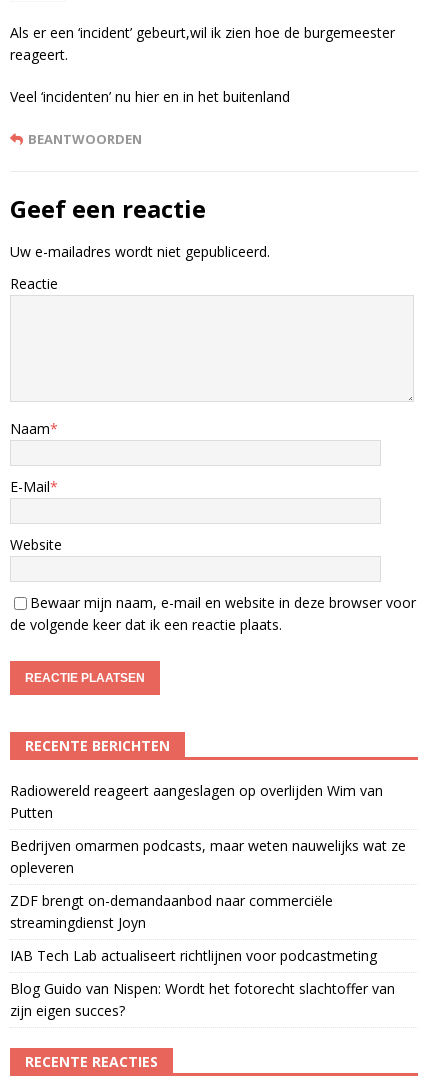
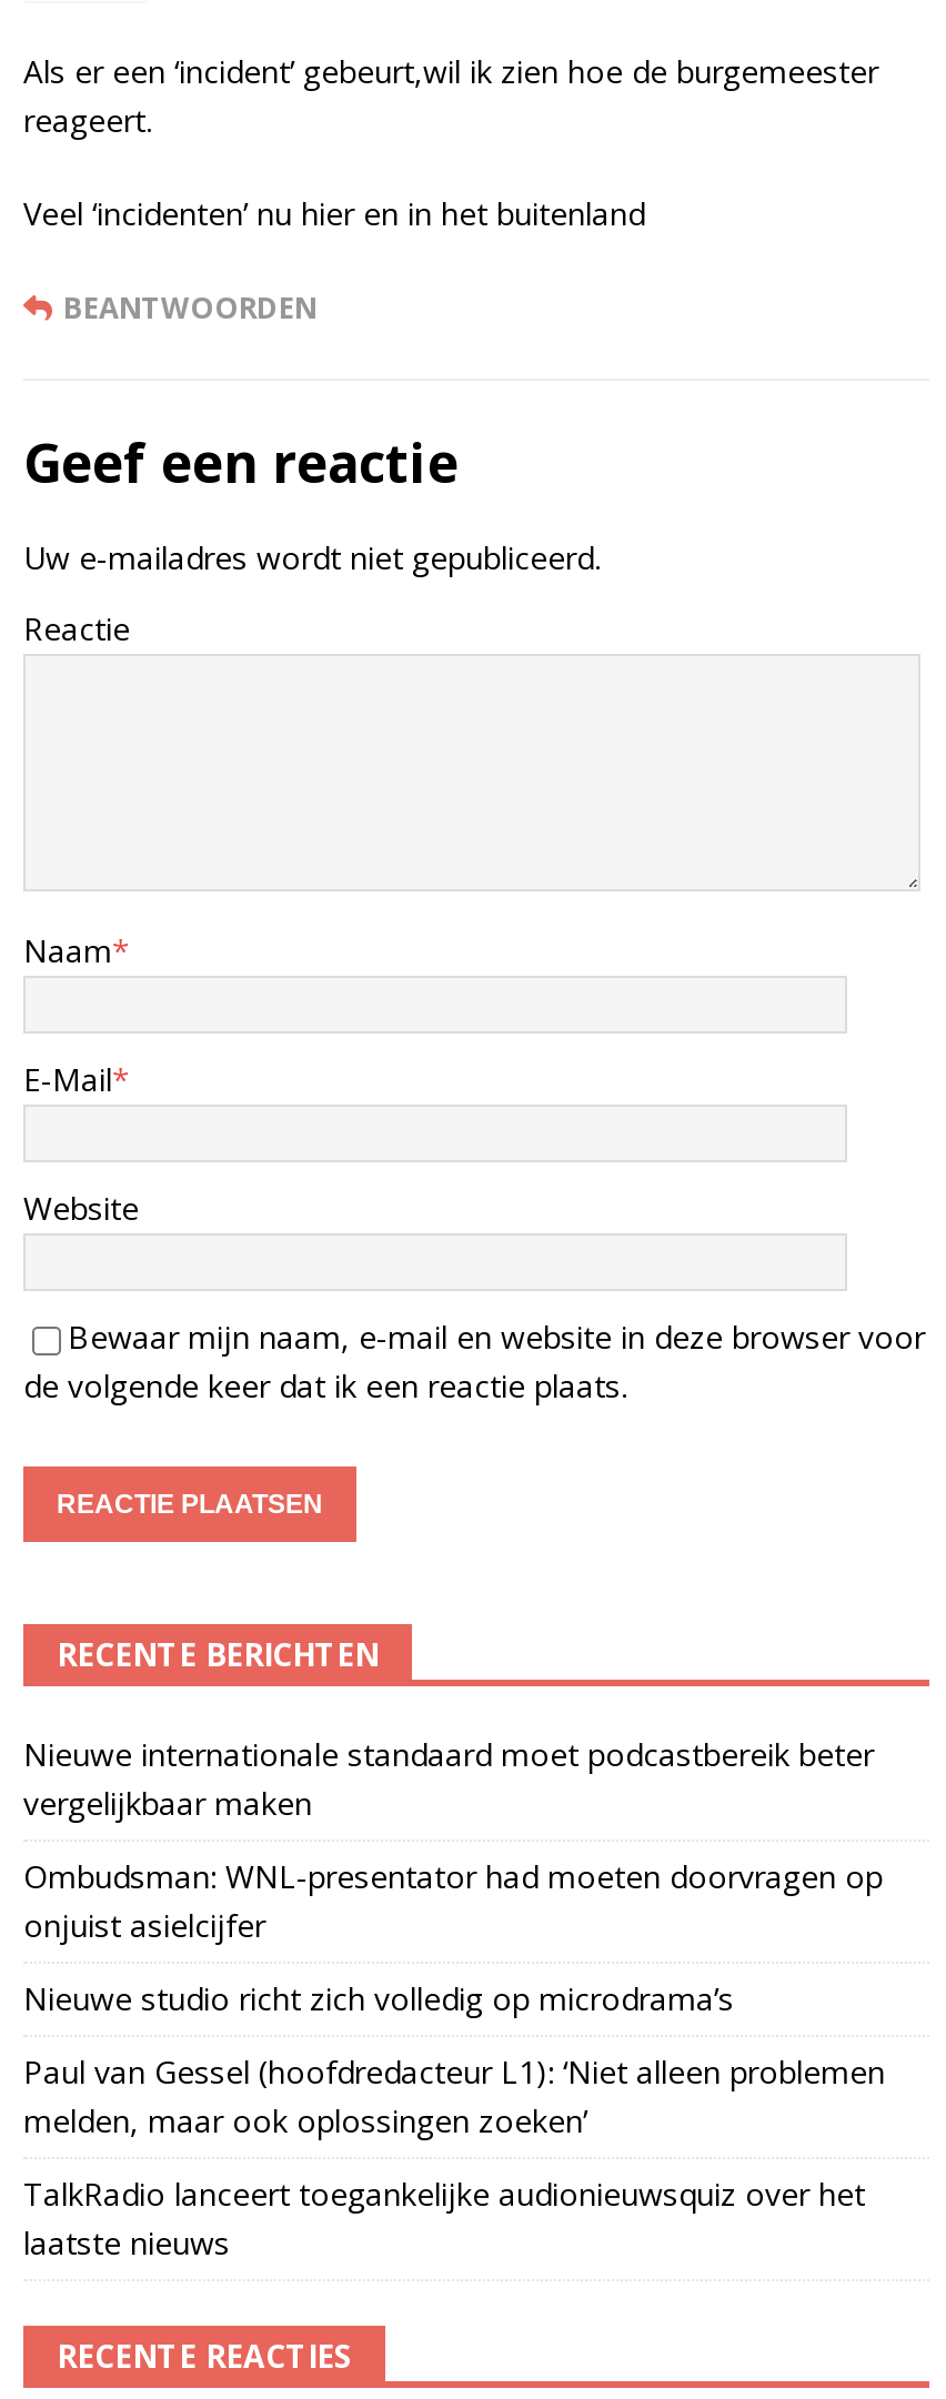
- Radiowereld reageert aangeslagen op overlijden Wim van
- Putten
+ Nieuwe internationale standaard moet podcastbereik beter
+ vergelijkbaar maken

- Bedrijven omarmen podcasts, maar weten nauwelijks wat ze
- opleveren
+ Ombudsman: WNL-presentator had moeten doorvragen op
+ onjuist asielcijfer

- ZDF brengt on-demandaanbod naar commerciële
- streamingdienst Joyn
+ Nieuwe studio richt zich volledig op microdrama’s

- IAB Tech Lab actualiseert richtlijnen voor podcastmeting
+ Paul van Gessel (hoofdredacteur L1): ‘Niet alleen problemen
+ melden, maar ook oplossingen zoeken’

- Blog Guido van Nispen: Wordt het fotorecht slachtoffer van
- zijn eigen succes?
+ TalkRadio lanceert toegankelijke audionieuwsquiz over het
+ laatste nieuws
